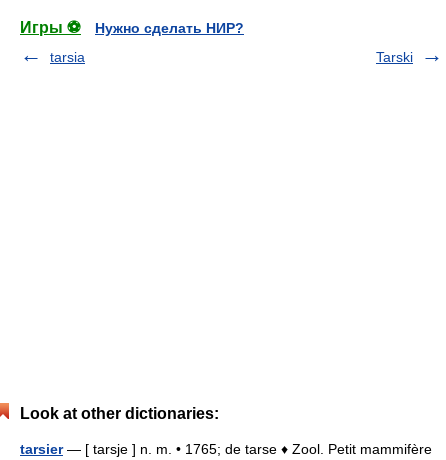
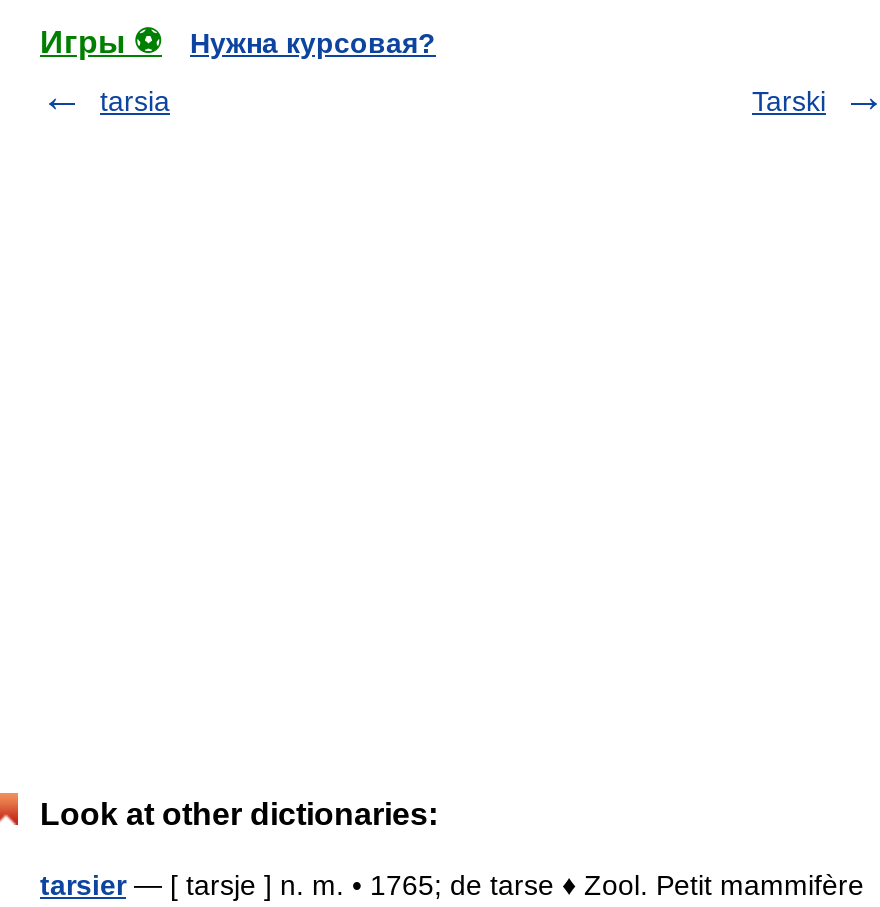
- Нужно сделать НИР?
+ Нужна курсовая?
